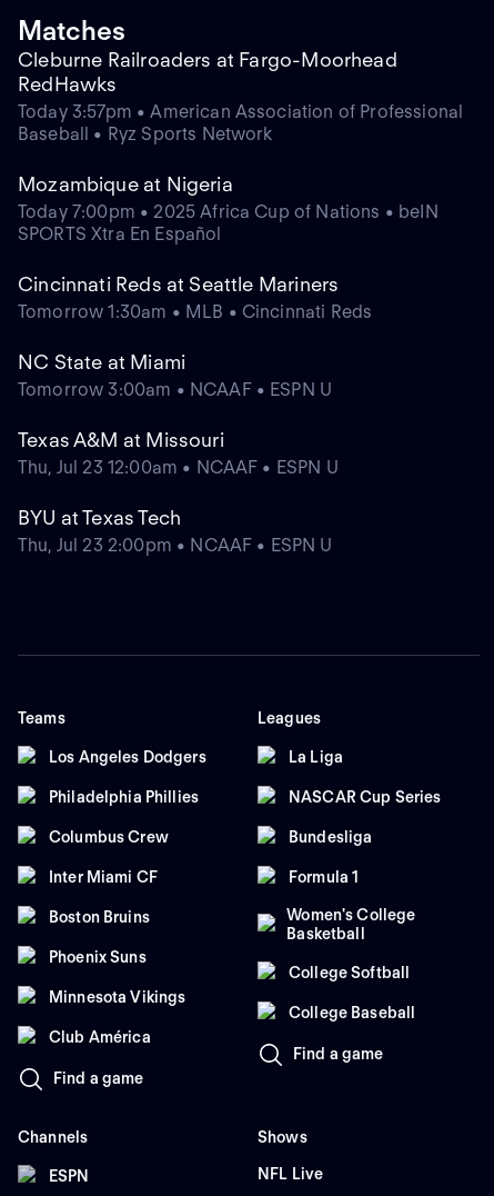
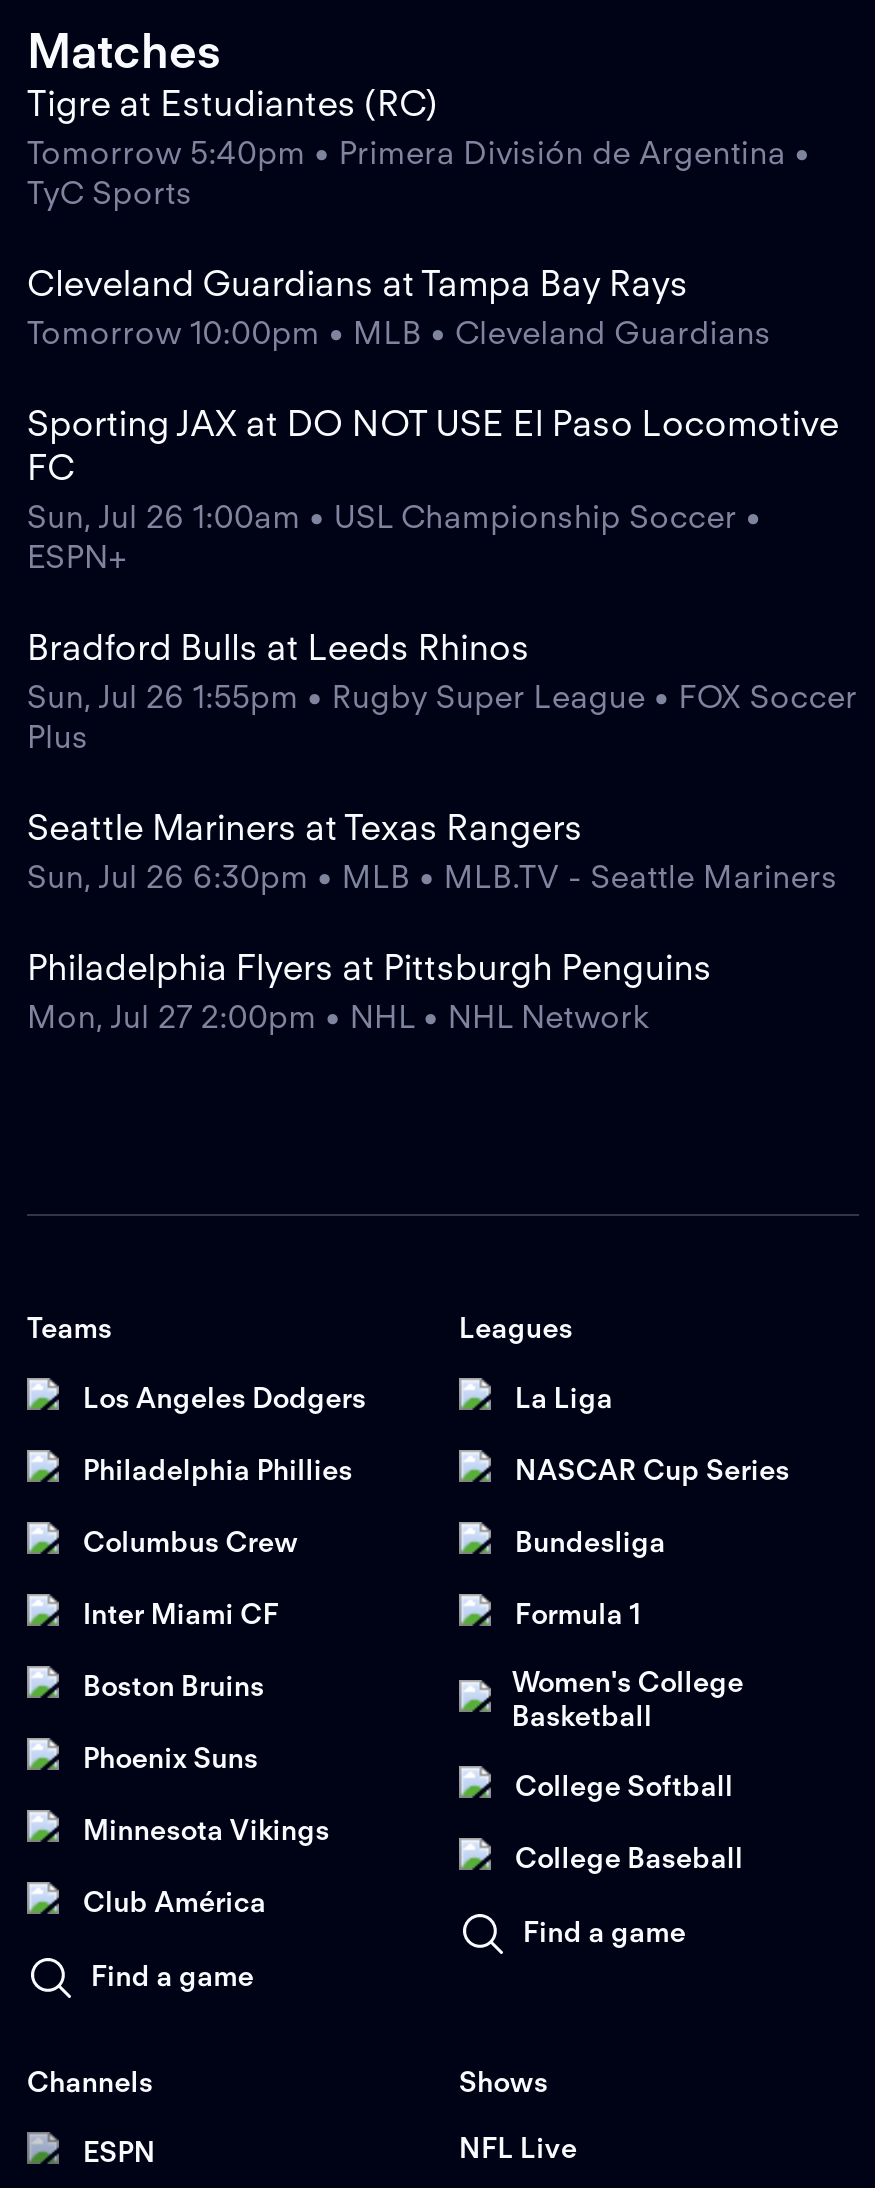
- Cleburne Railroaders at Fargo-Moorhead
- RedHawks
- Today 3:57pm • American Association of Professional
- Baseball • Ryz Sports Network
+ Tigre at Estudiantes (RC)
+ Tomorrow 5:40pm • Primera División de Argentina •
+ TyC Sports

- Mozambique at Nigeria
- Today 7:00pm • 2025 Africa Cup of Nations • beIN
- SPORTS Xtra En Español
+ Cleveland Guardians at Tampa Bay Rays
+ Tomorrow 10:00pm • MLB • Cleveland Guardians

- Cincinnati Reds at Seattle Mariners
- Tomorrow 1:30am • MLB • Cincinnati Reds
+ Sporting JAX at DO NOT USE El Paso Locomotive
+ FC
+ Sun, Jul 26 1:00am • USL Championship Soccer •
+ ESPN+

- NC State at Miami
- Tomorrow 3:00am • NCAAF • ESPN U
+ Bradford Bulls at Leeds Rhinos
+ Sun, Jul 26 1:55pm • Rugby Super League • FOX Soccer
+ Plus

- Texas A&M at Missouri
- Thu, Jul 23 12:00am • NCAAF • ESPN U
+ Seattle Mariners at Texas Rangers
+ Sun, Jul 26 6:30pm • MLB • MLB.TV - Seattle Mariners

- BYU at Texas Tech
- Thu, Jul 23 2:00pm • NCAAF • ESPN U
+ Philadelphia Flyers at Pittsburgh Penguins
+ Mon, Jul 27 2:00pm • NHL • NHL Network
